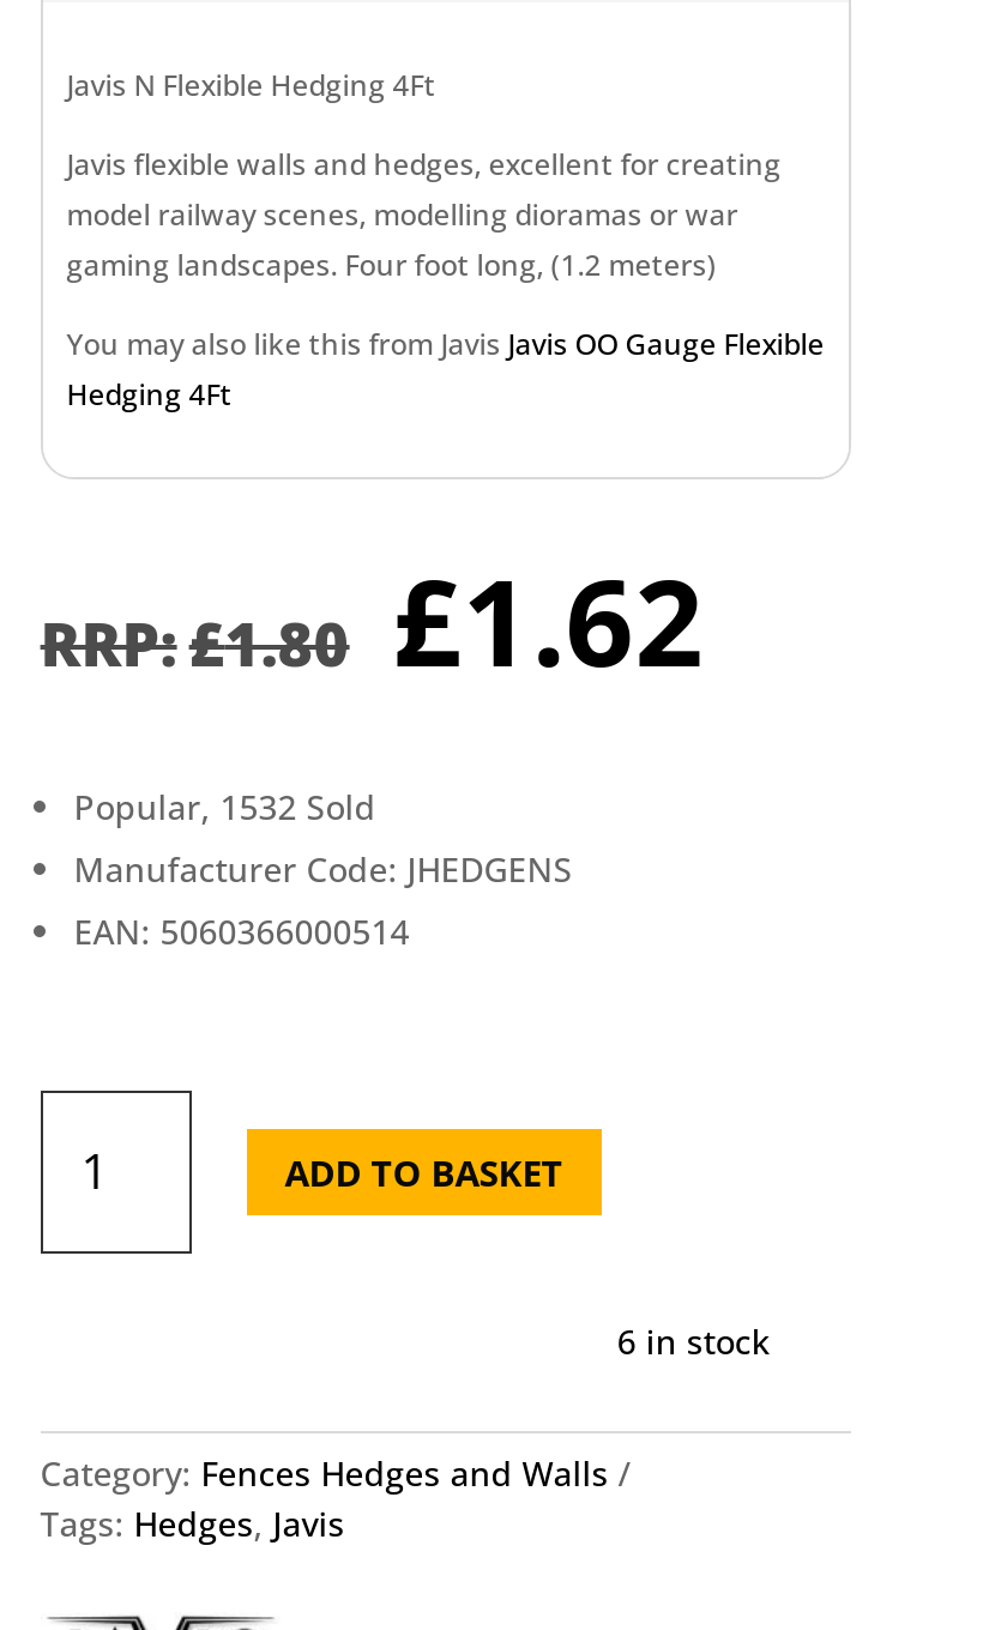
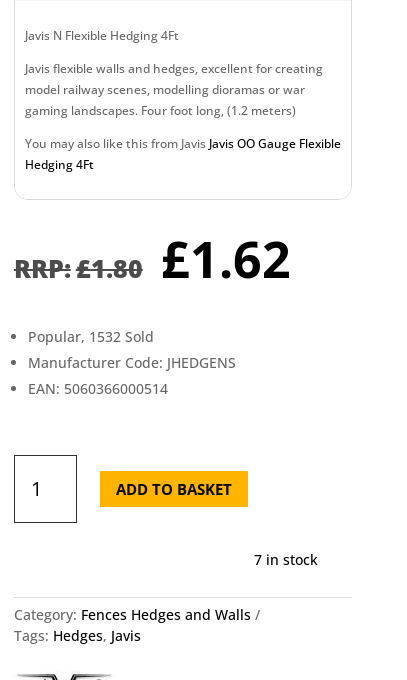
- 6 in stock
+ 7 in stock
